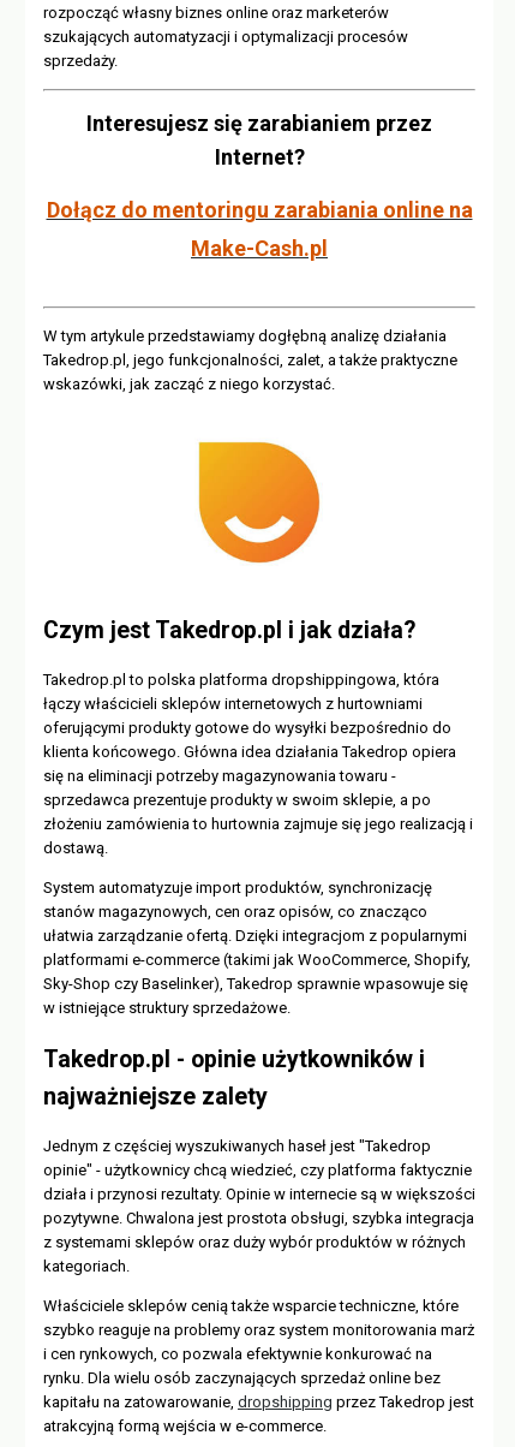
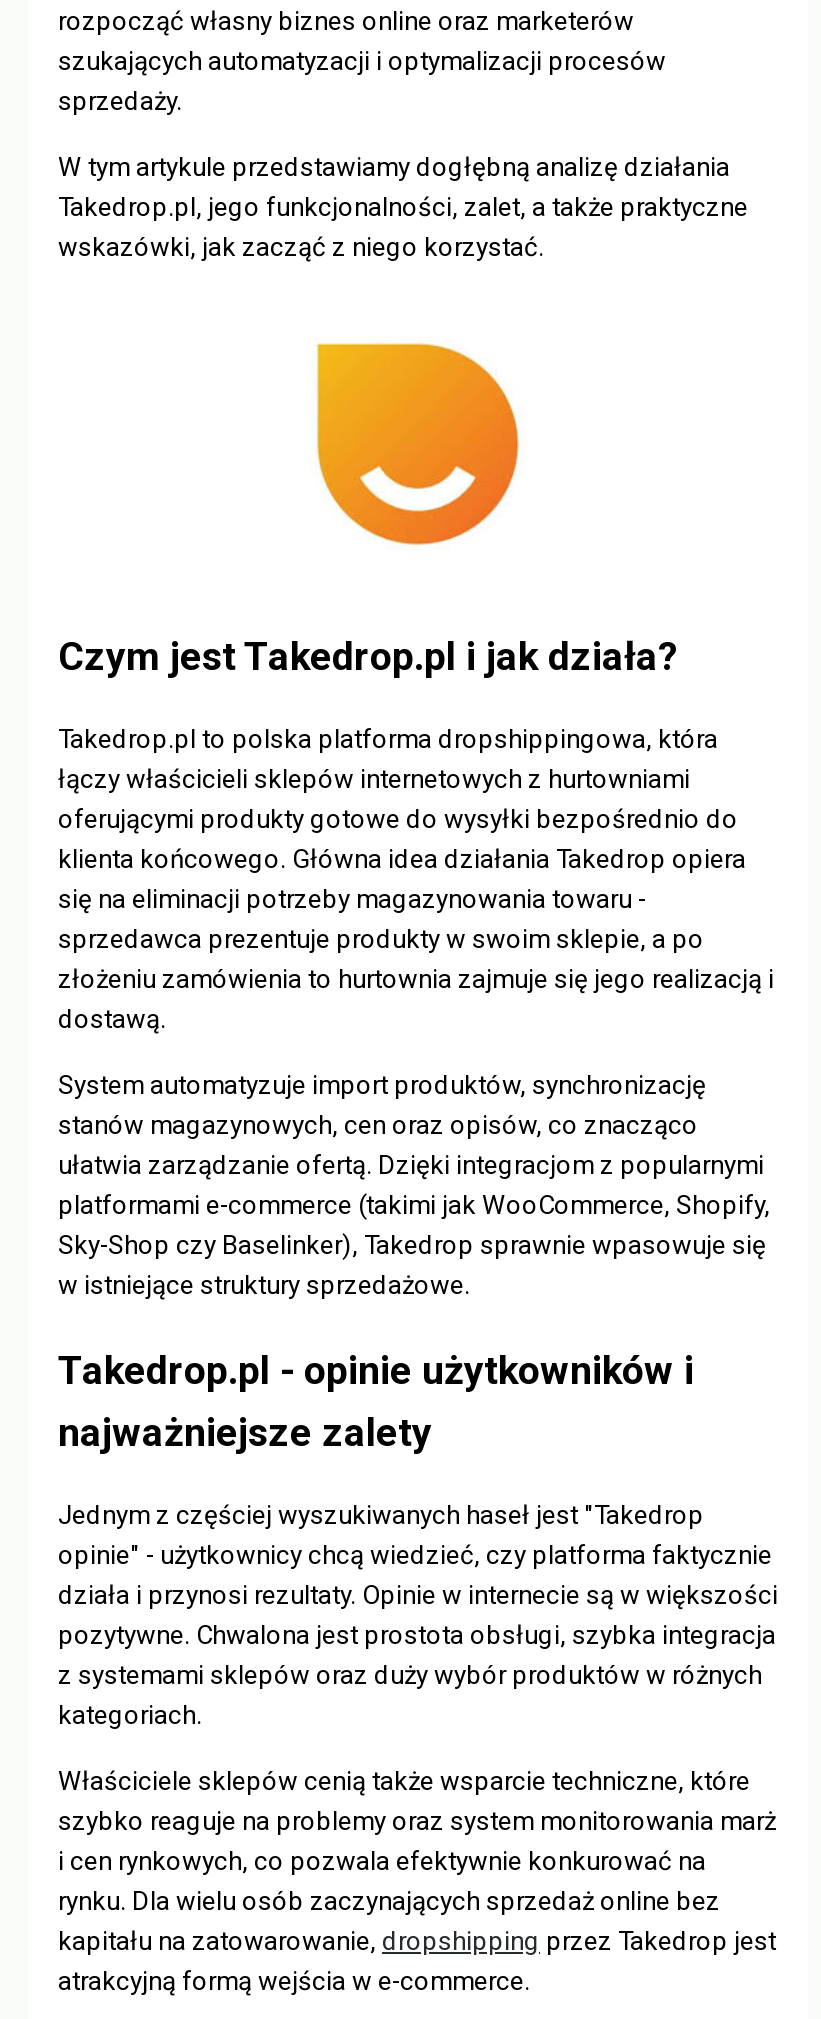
- Interesujesz się zarabianiem przez
- Internet?
- Dołącz do mentoringu zarabiania online na
- Make-Cash.pl
